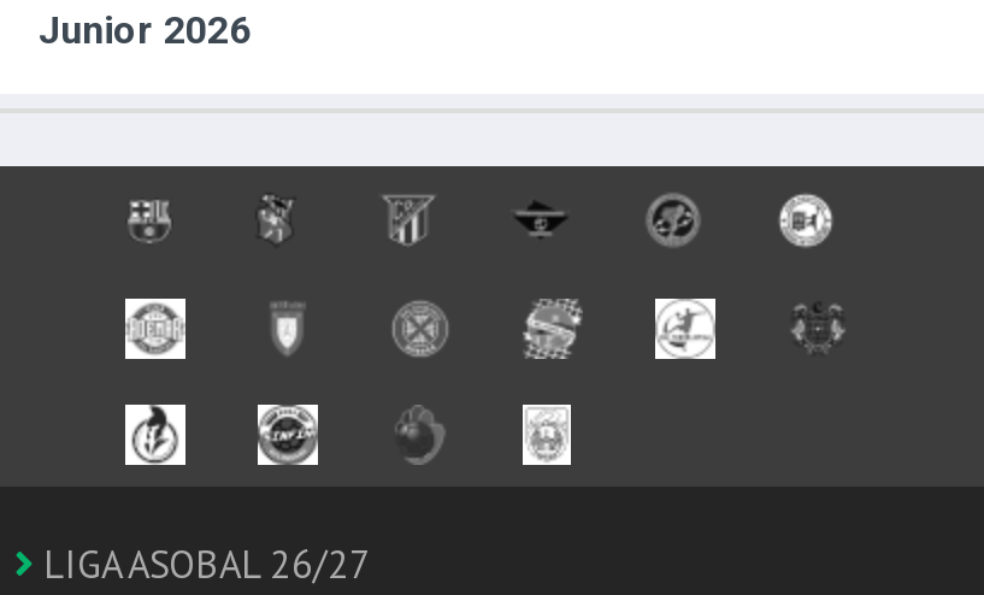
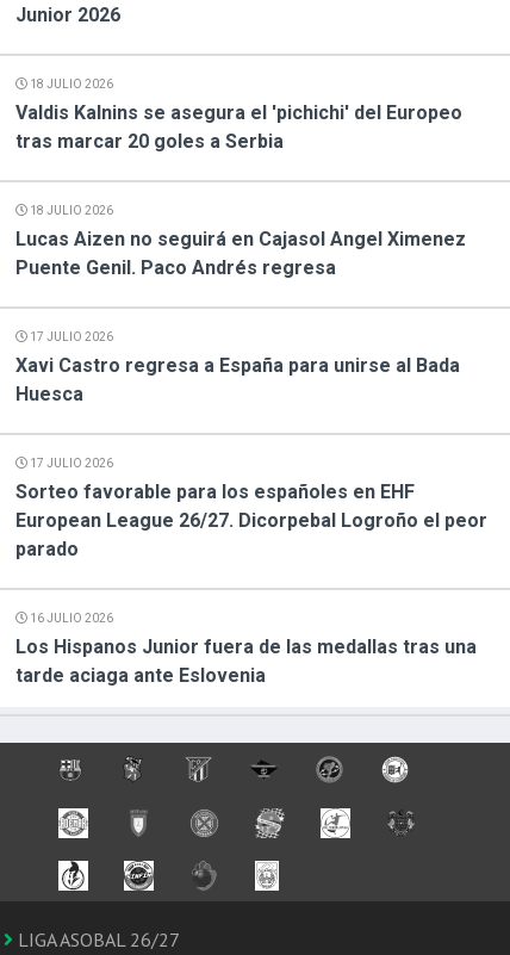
+ 18 JULIO 2026
+ Valdis Kalnins se asegura el 'pichichi' del Europeo
+ tras marcar 20 goles a Serbia
+ 18 JULIO 2026
+ Lucas Aizen no seguirá en Cajasol Angel Ximenez
+ Puente Genil. Paco Andrés regresa
+ 17 JULIO 2026
+ Xavi Castro regresa a España para unirse al Bada
+ Huesca
+ 17 JULIO 2026
+ Sorteo favorable para los españoles en EHF
+ European League 26/27. Dicorpebal Logroño el peor
+ parado
+ 16 JULIO 2026
+ Los Hispanos Junior fuera de las medallas tras una
+ tarde aciaga ante Eslovenia
